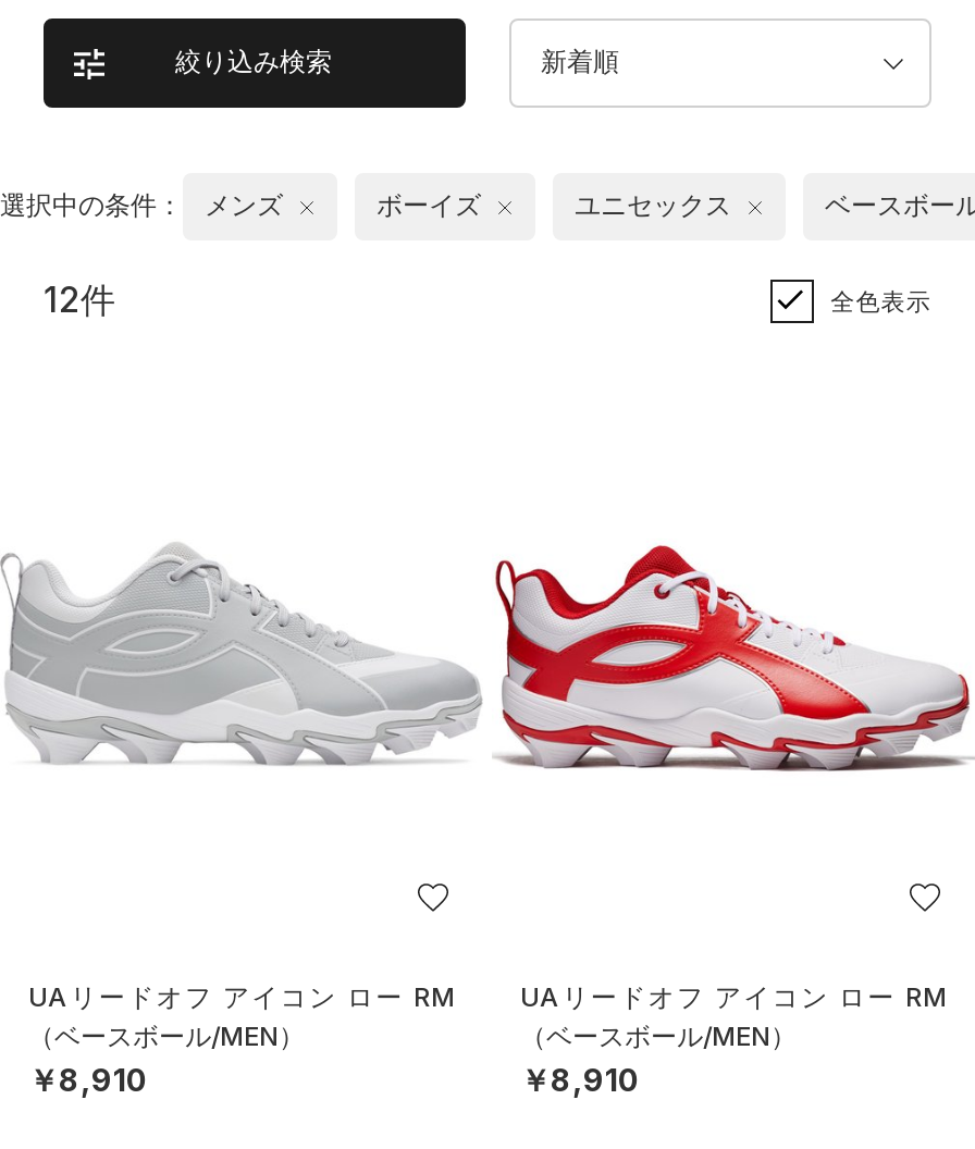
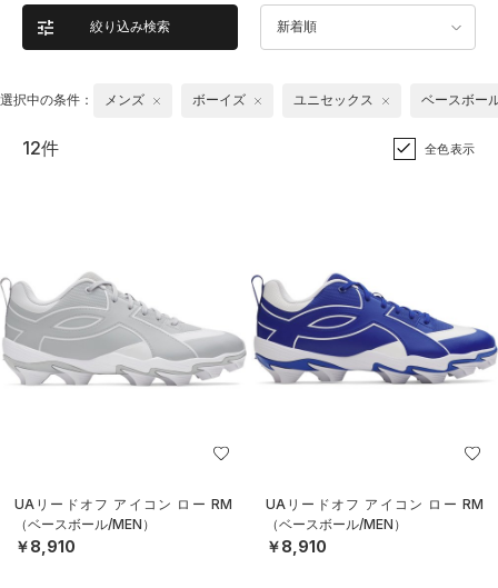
- [image]
+ [image]
